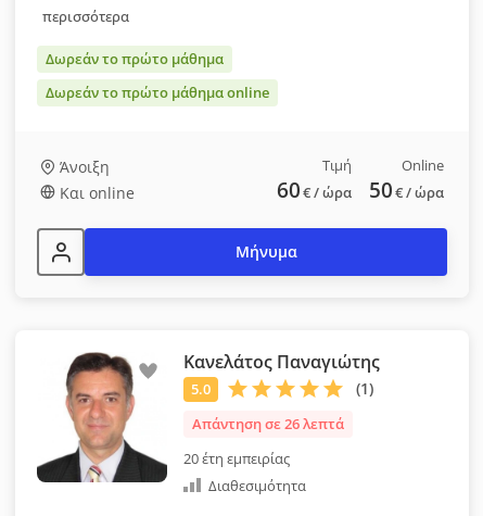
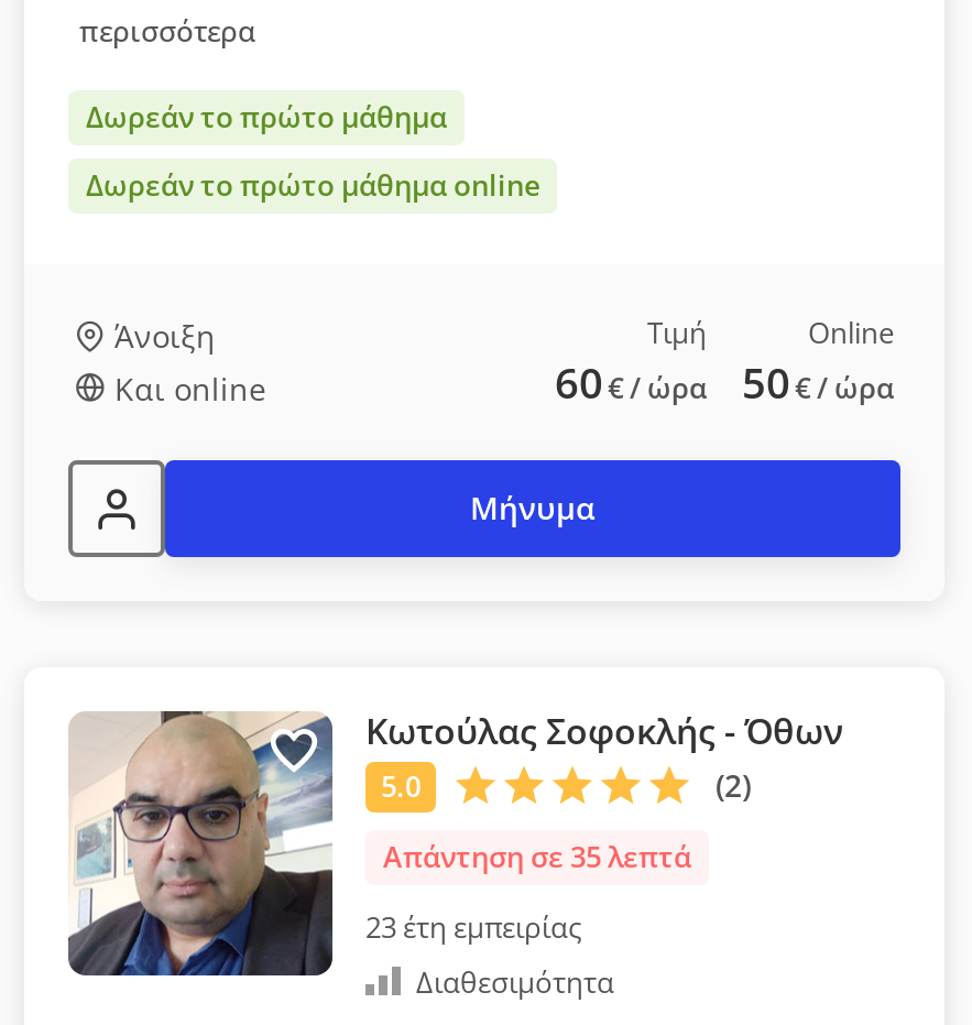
- [image]
- Κανελάτος Παναγιώτης
+ [image]
+ Κωτούλας Σοφοκλής - Όθων

- Απάντηση σε 26 λεπτά
+ Απάντηση σε 35 λεπτά

- 20 έτη εμπειρίας
+ 23 έτη εμπειρίας
